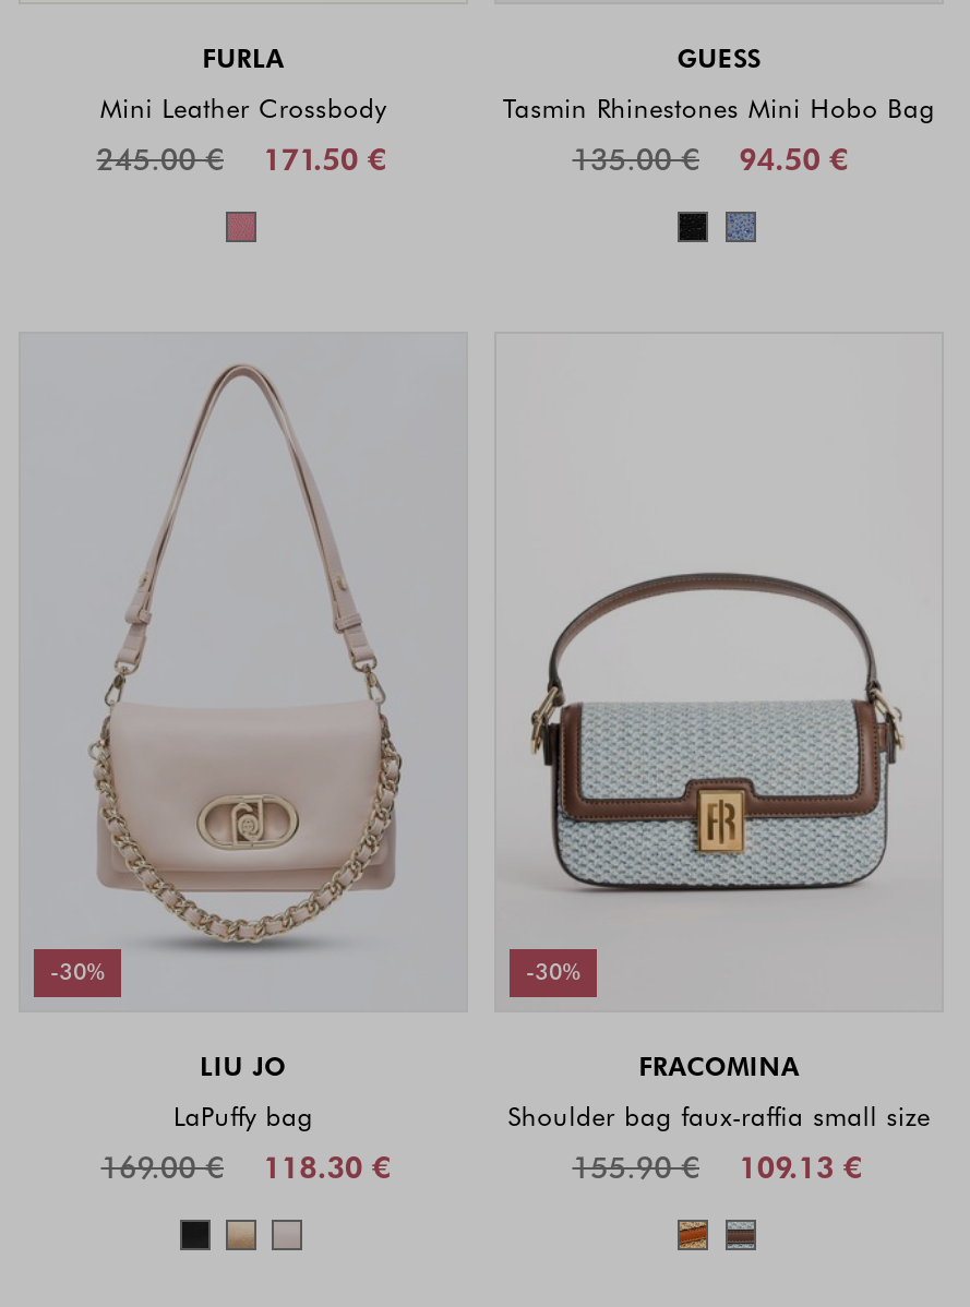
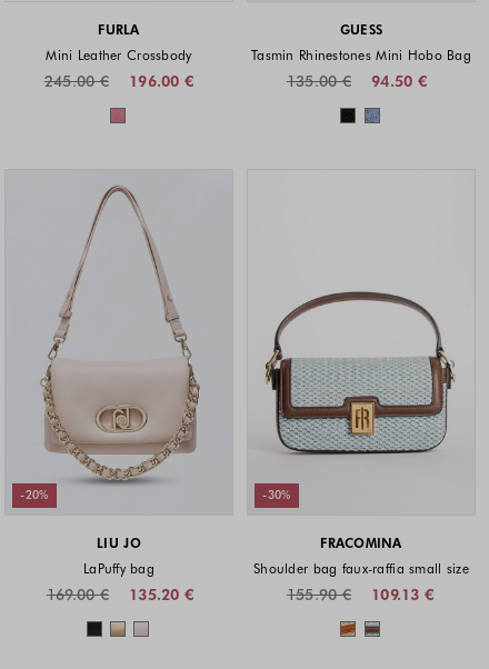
- 245.00 € 171.50 €
+ 245.00 € 196.00 €

- -30%
+ -20%

- 118.30 €
+ 135.20 €
